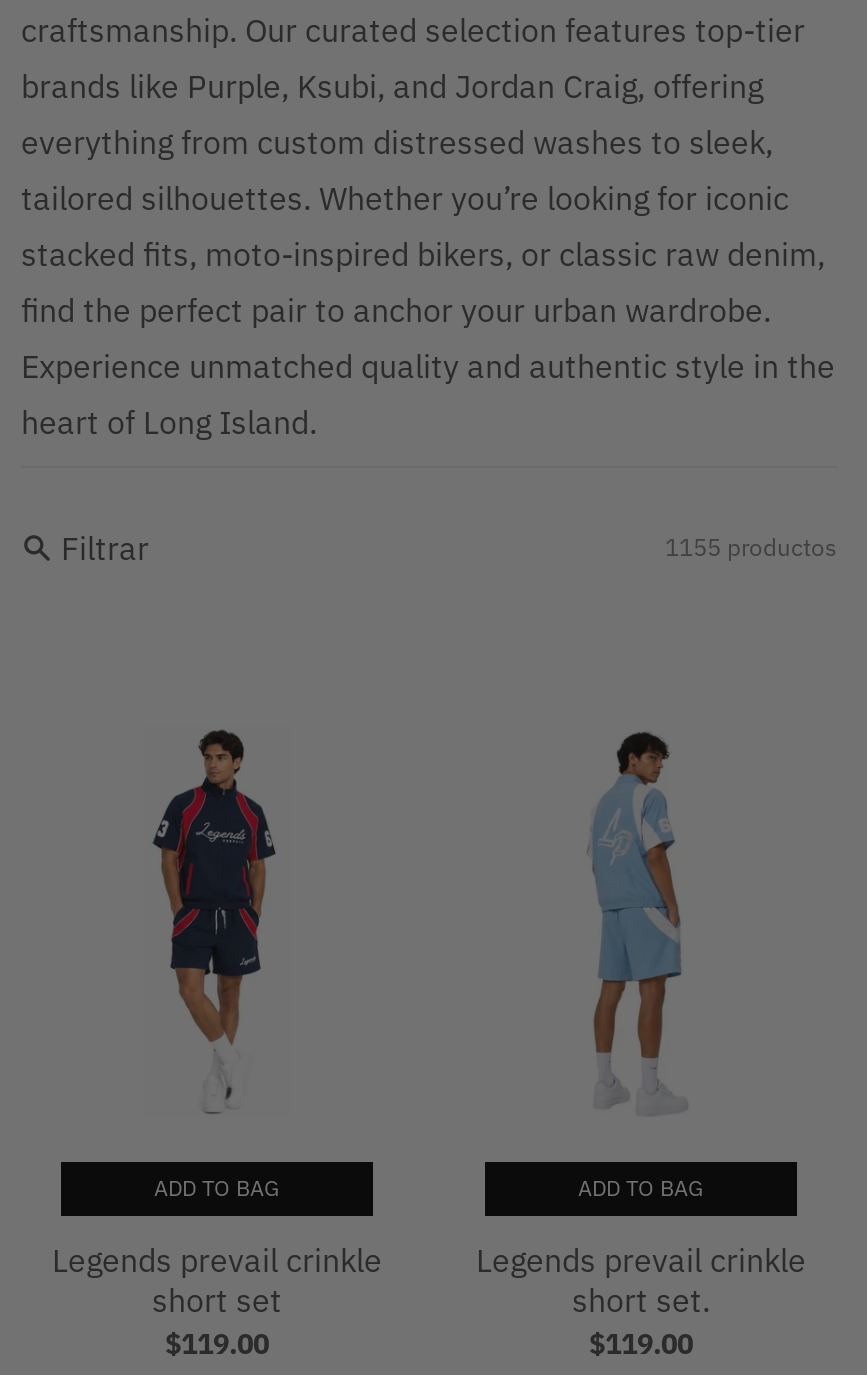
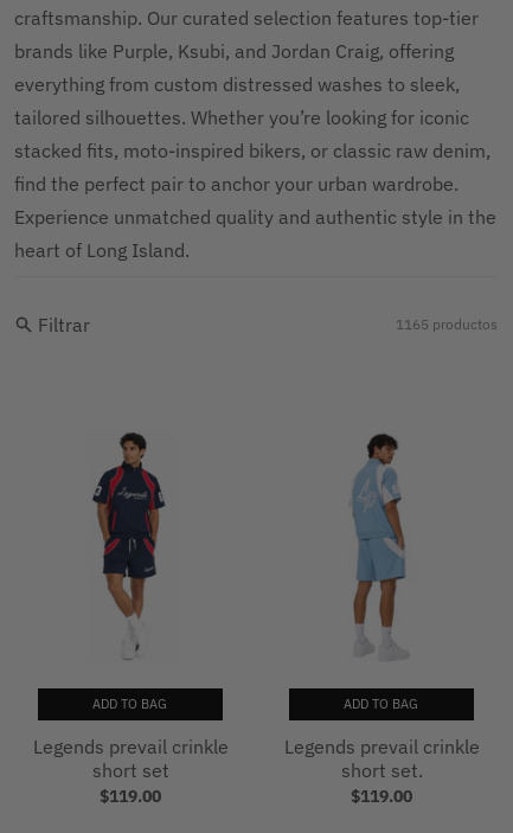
- 1155 productos
+ 1165 productos
